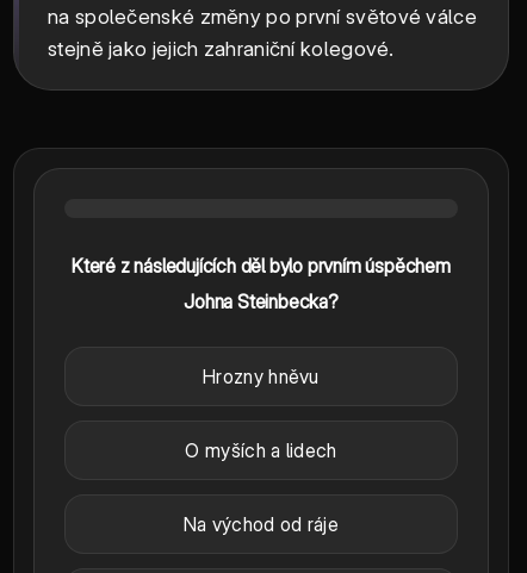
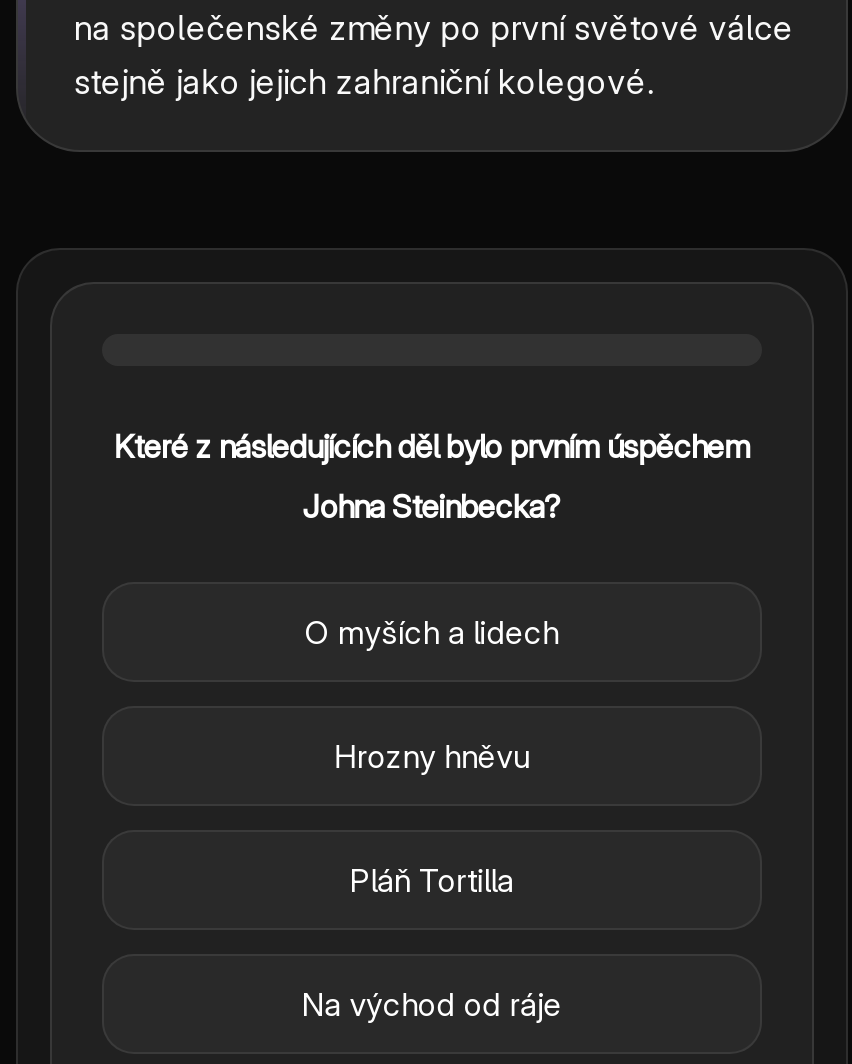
+ Pláň Tortilla

moved up: O myších a lidech
